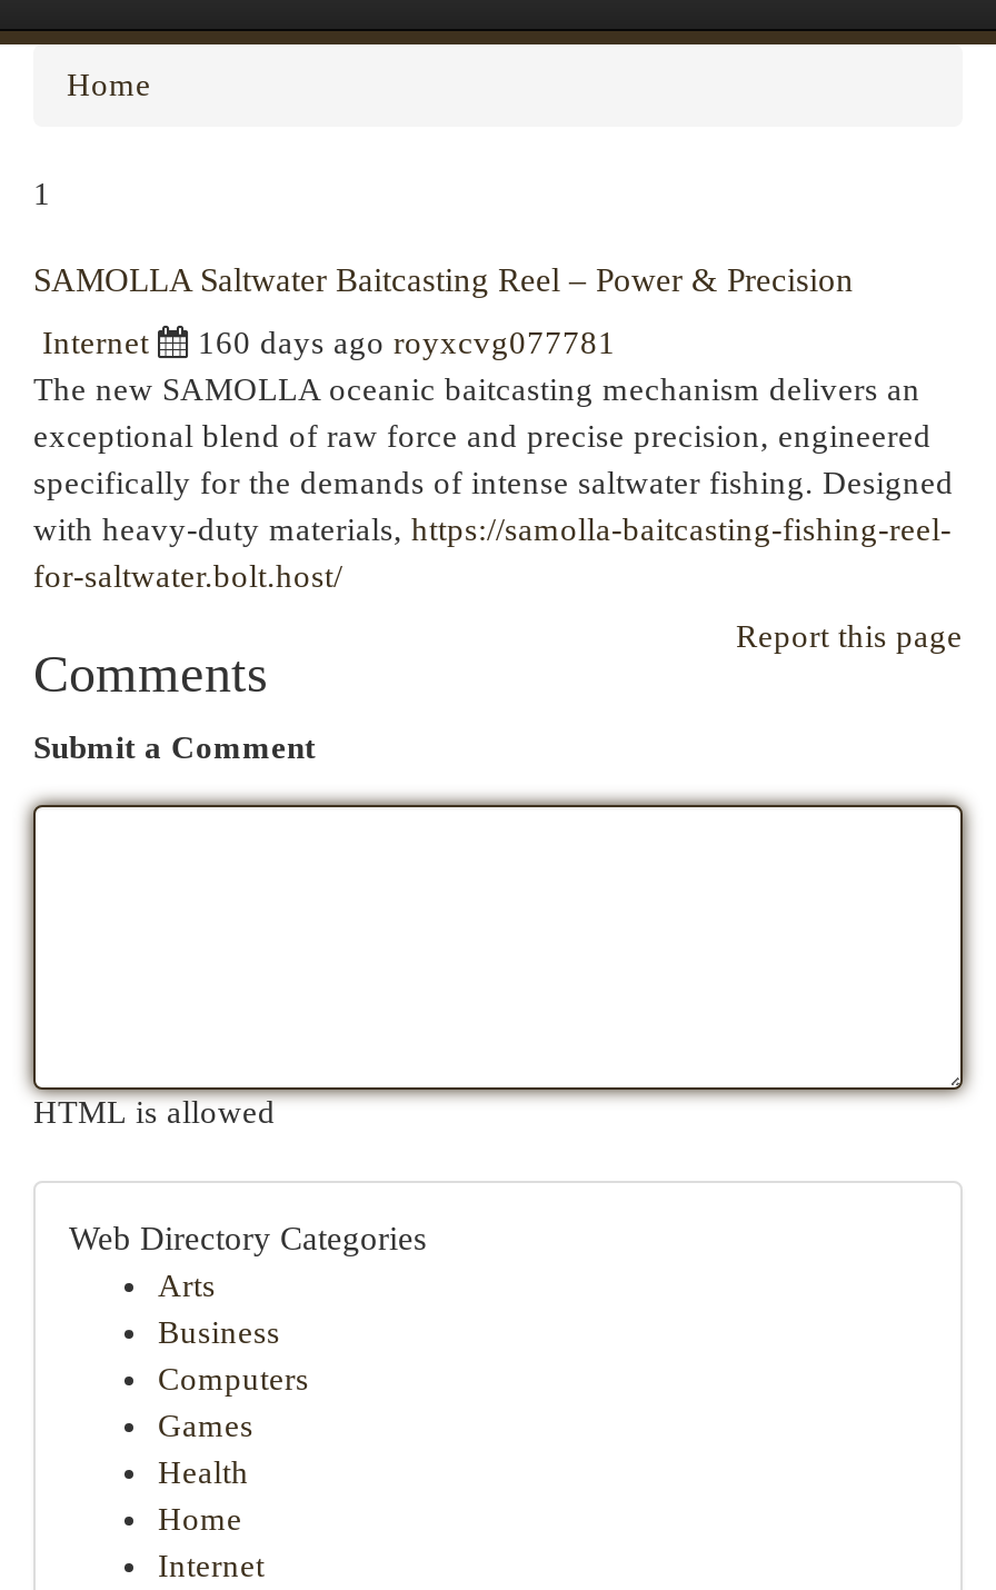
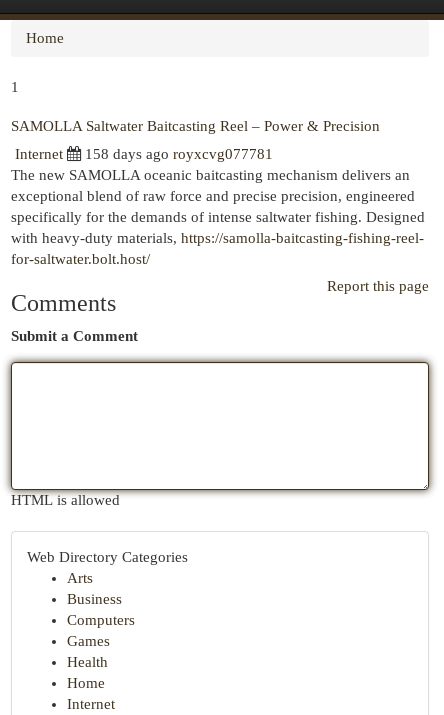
- 160 days ago royxcvg077781
+ 158 days ago royxcvg077781
